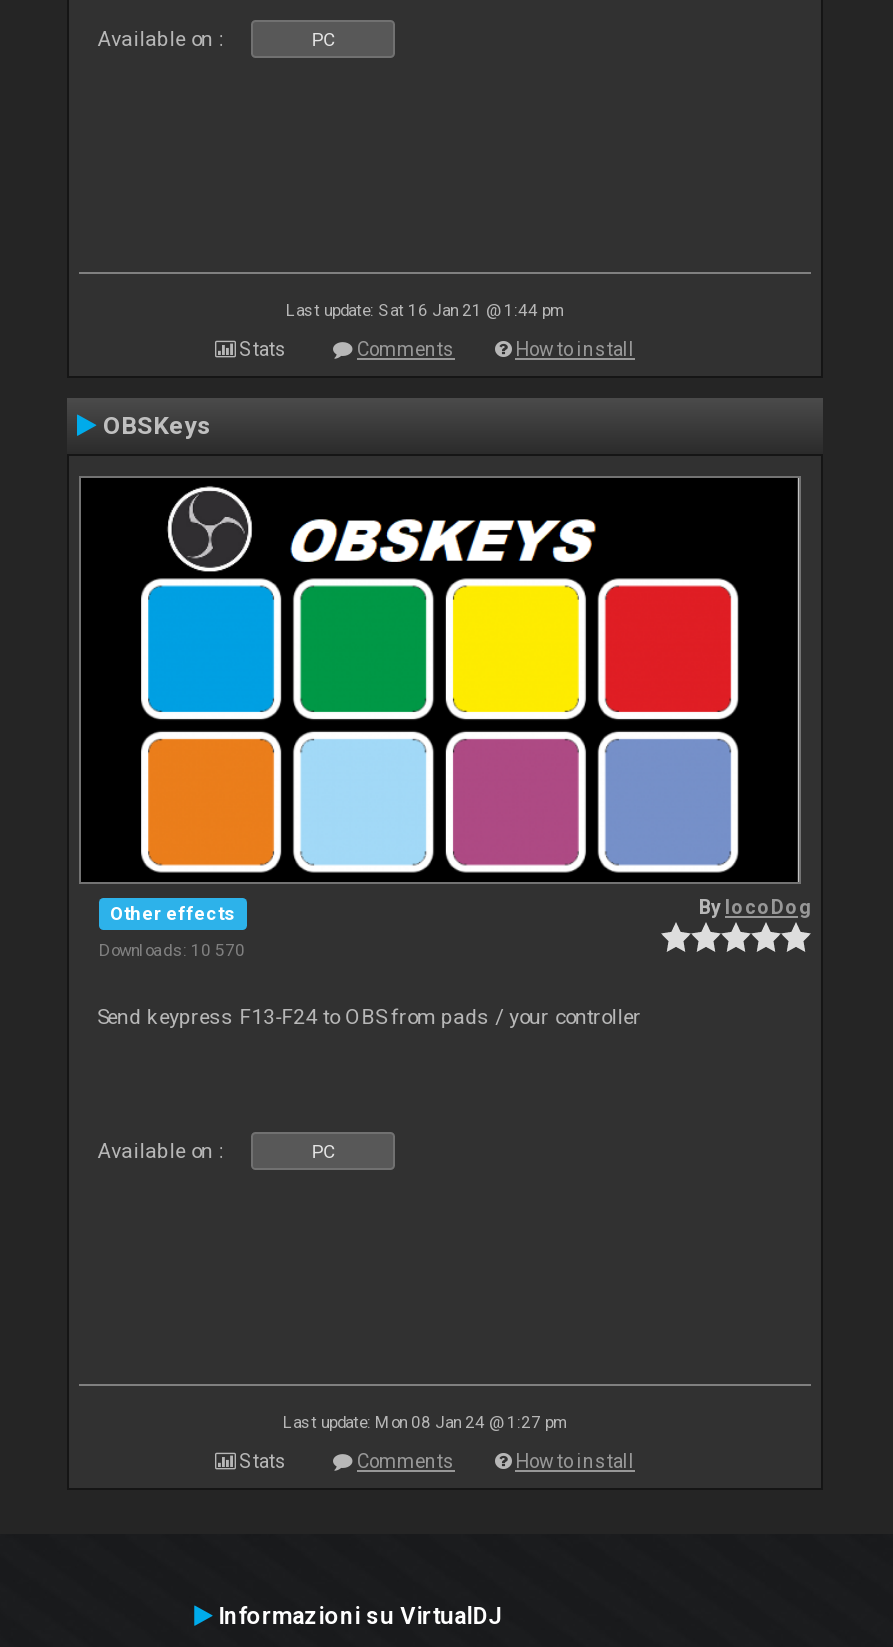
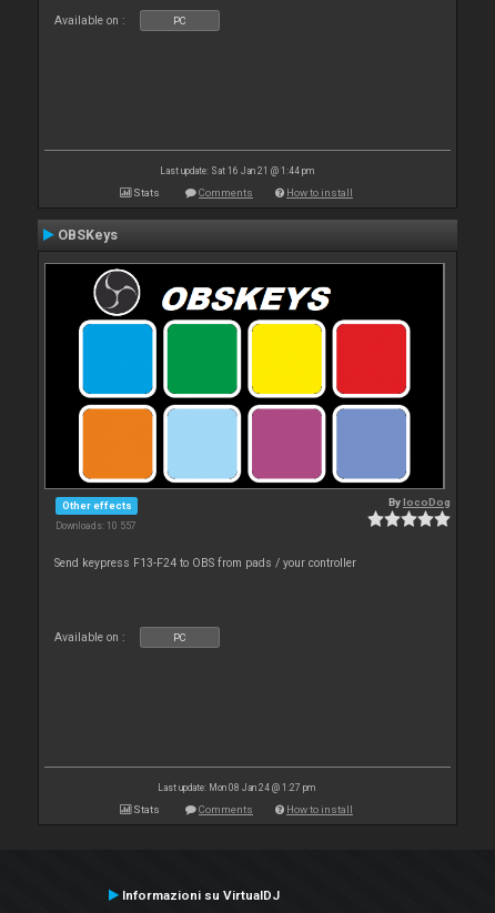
- Downloads: 10 570
+ Downloads: 10 557
